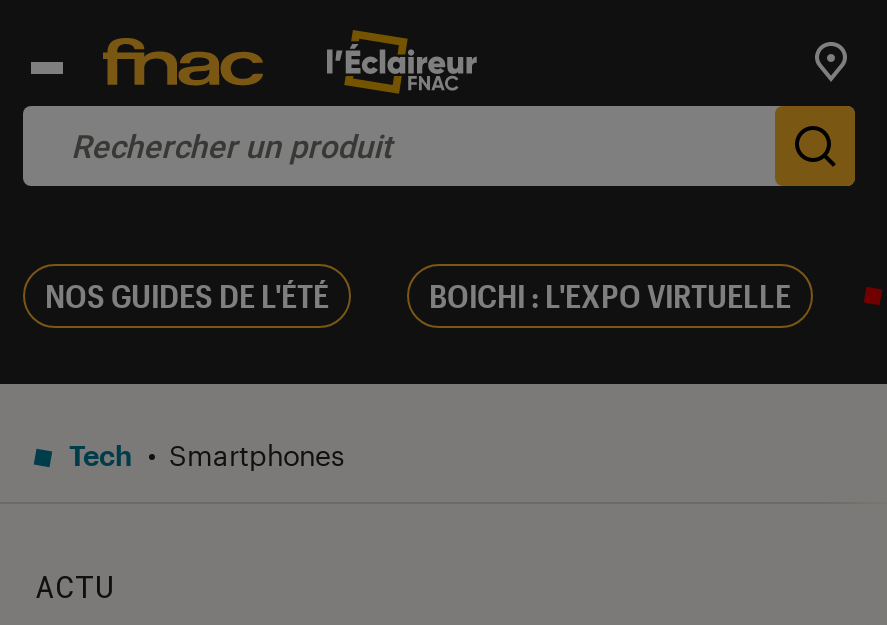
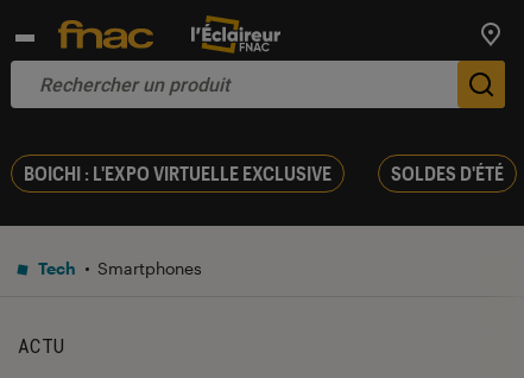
- NOS GUIDES DE L'ÉTÉ
- BOICHI : L'EXPO VIRTUELLE
+ BOICHI : L'EXPO VIRTUELLE EXCLUSIVE
+ SOLDES D'ÉTÉ
